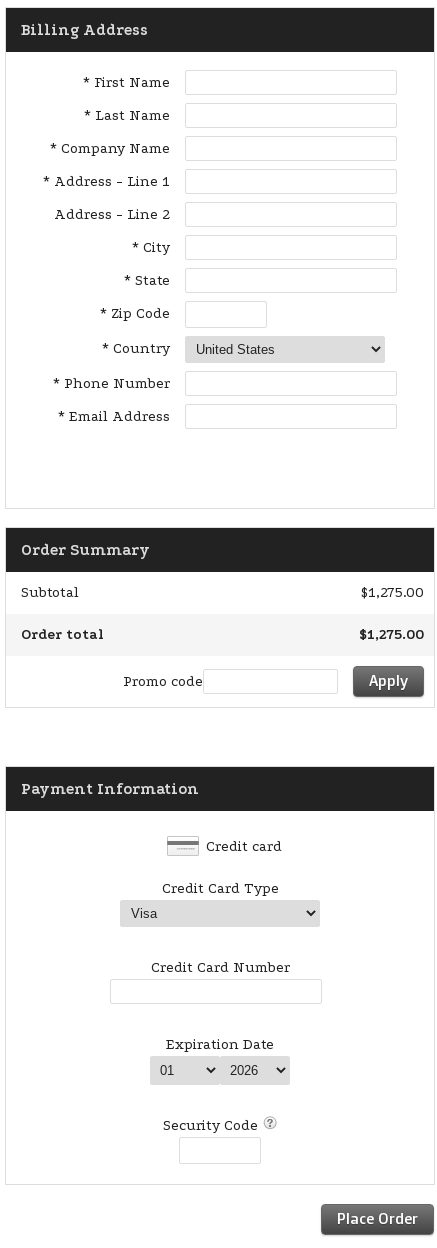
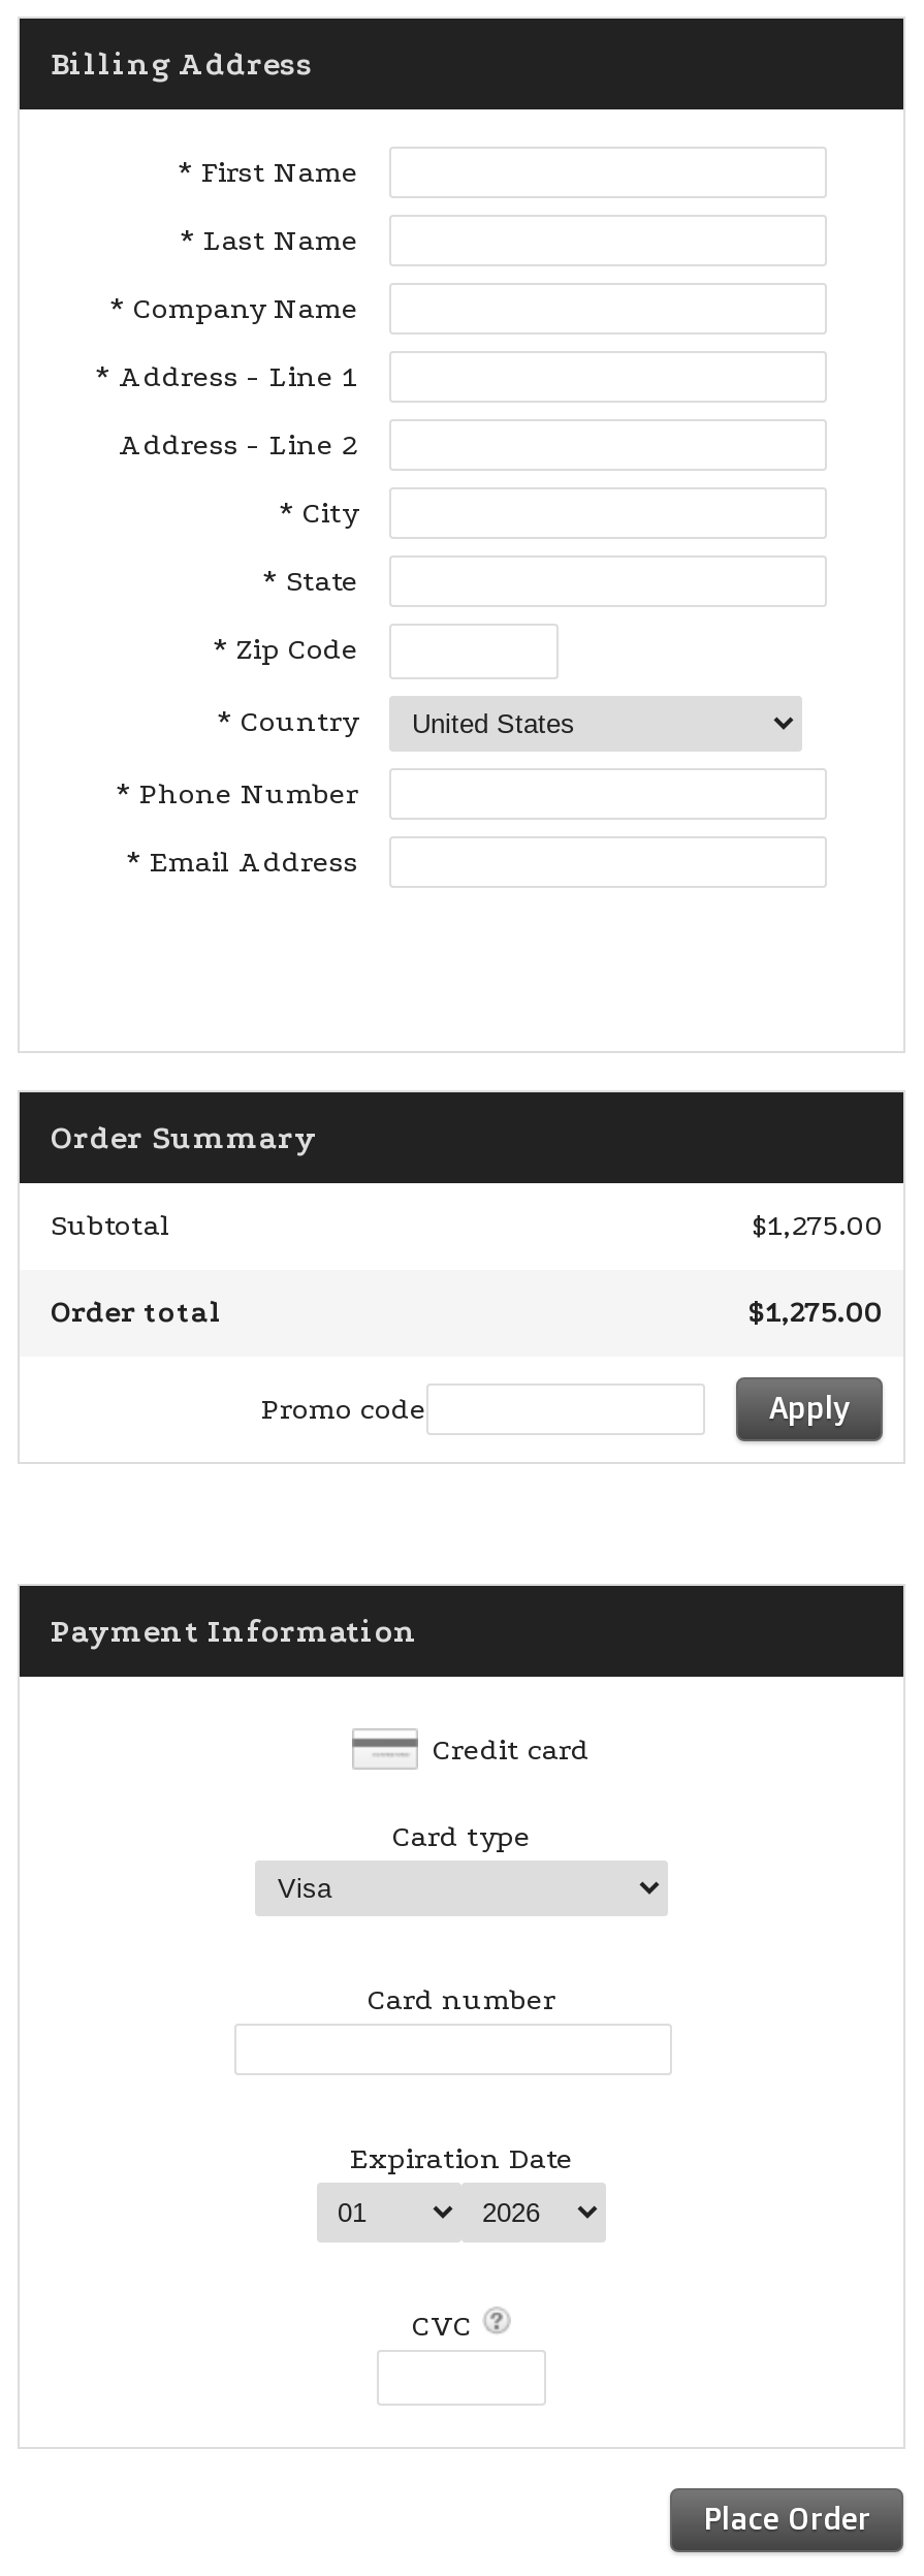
- Credit Card Type
+ Card type

- Credit Card Number
+ Card number

- Security Code
+ CVC
